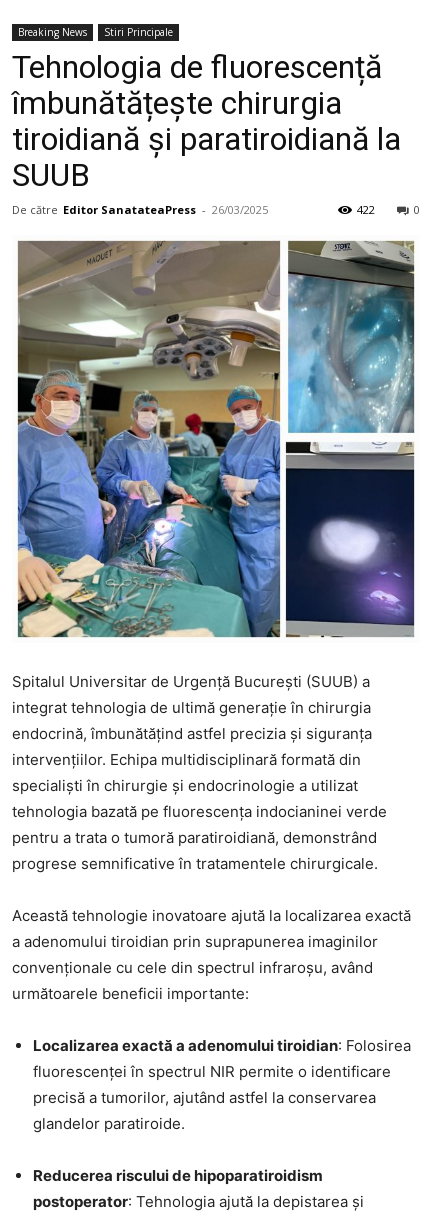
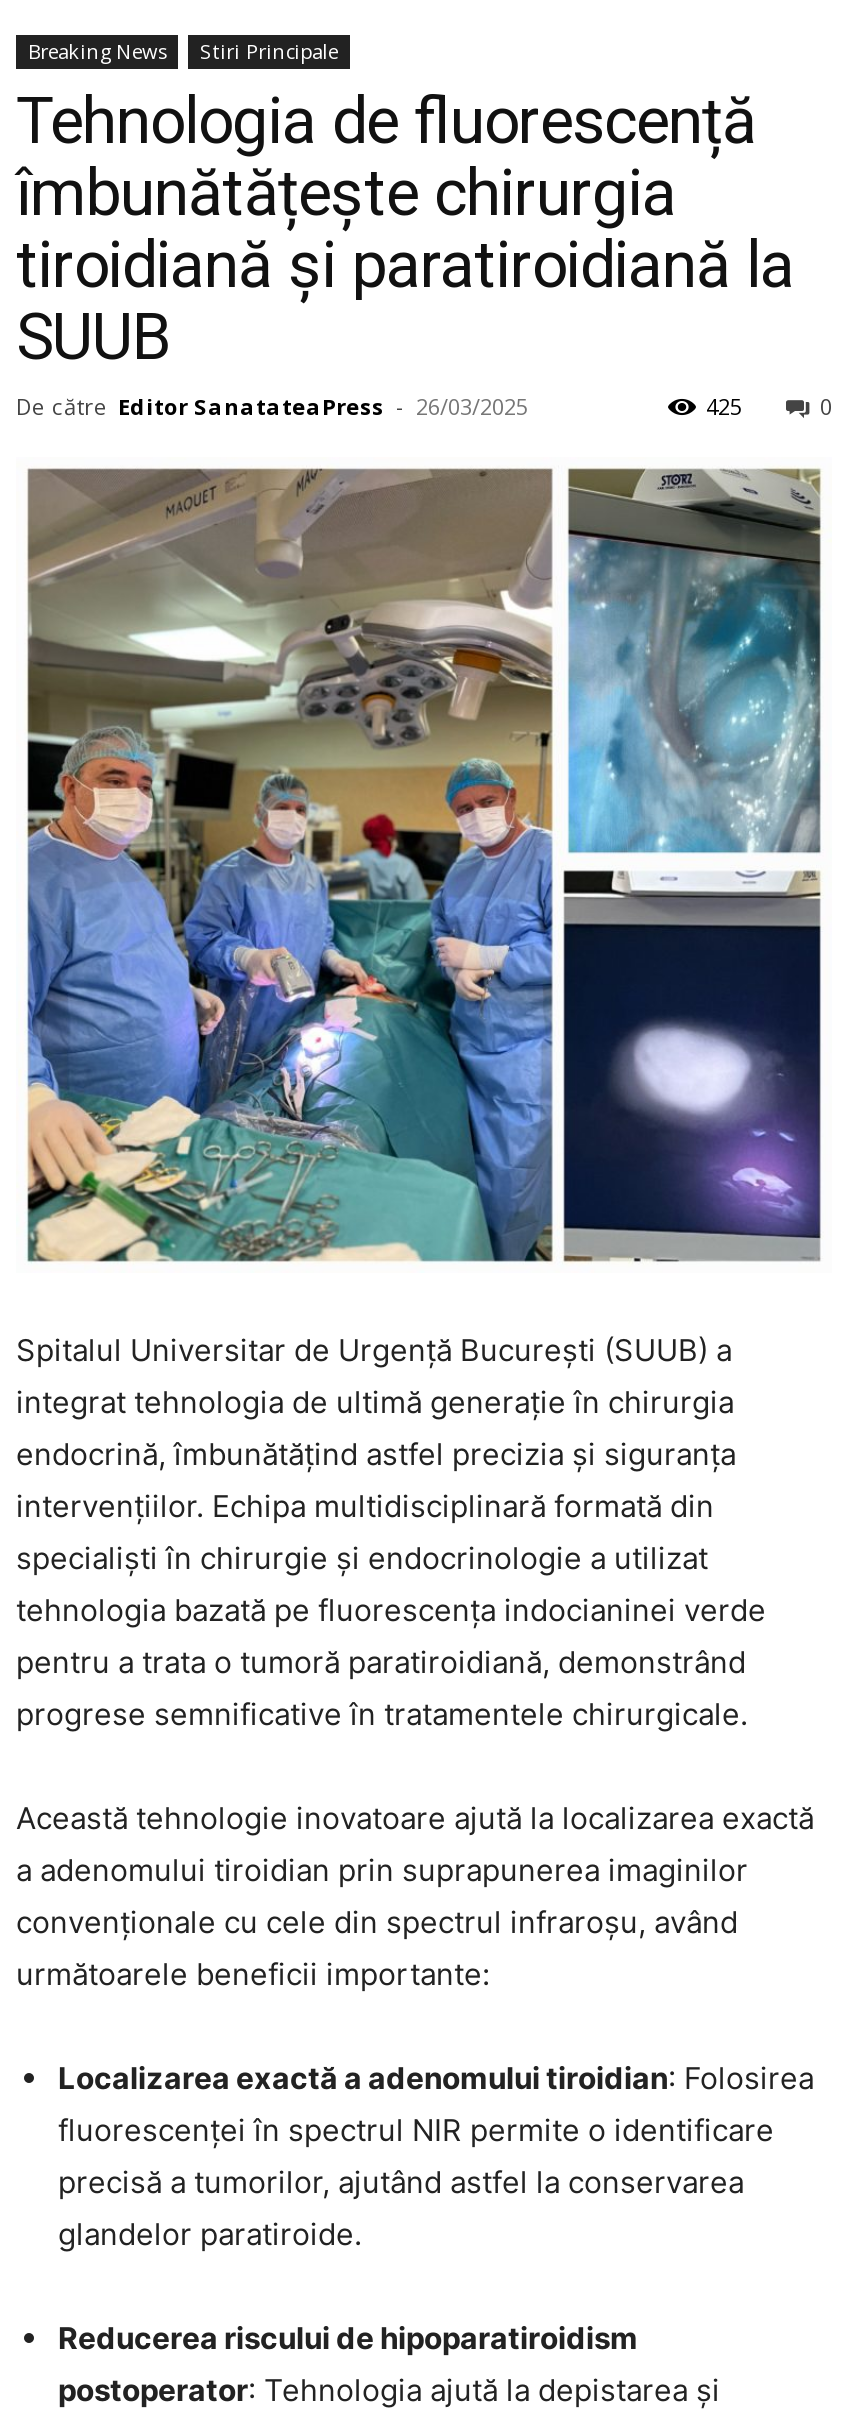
- 422
+ 425
